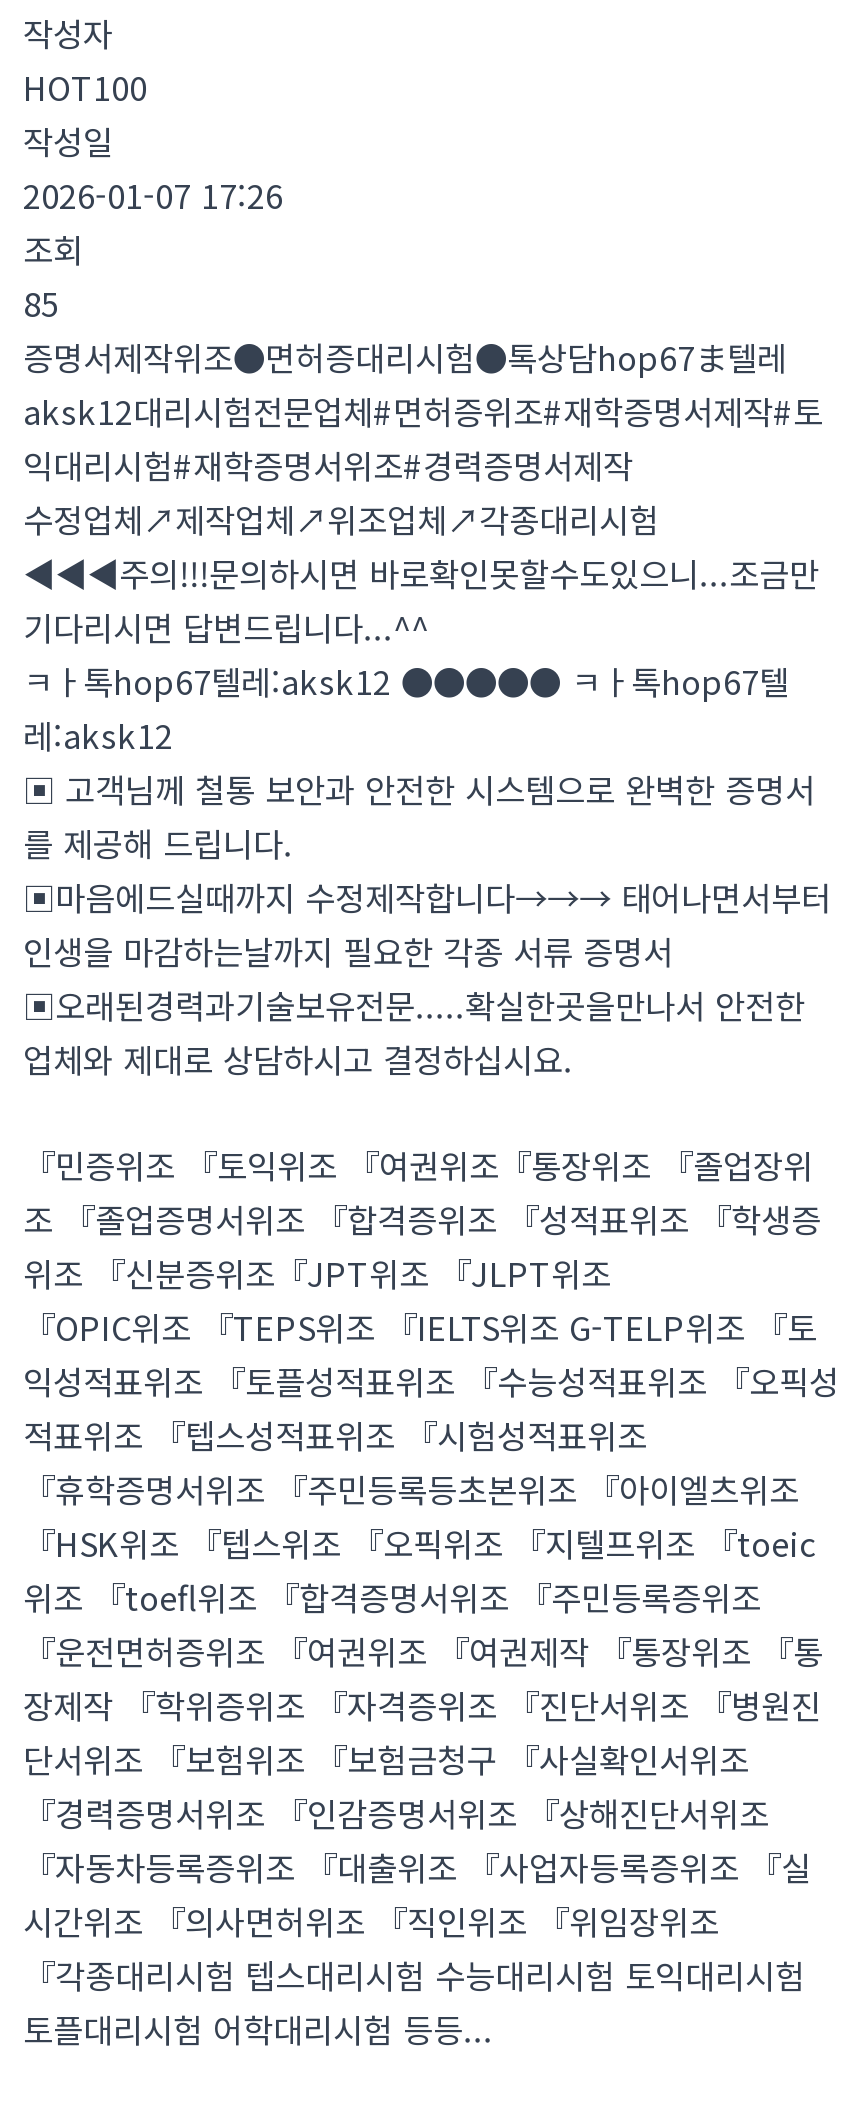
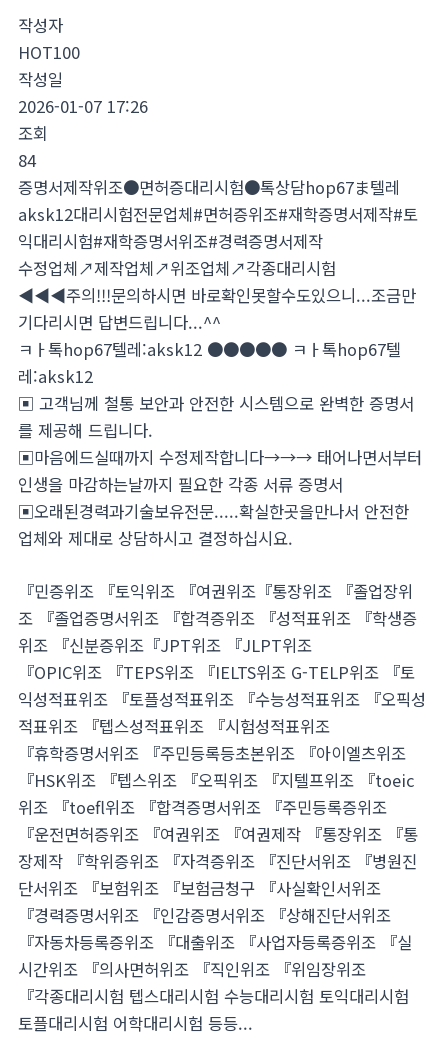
- 85
+ 84
